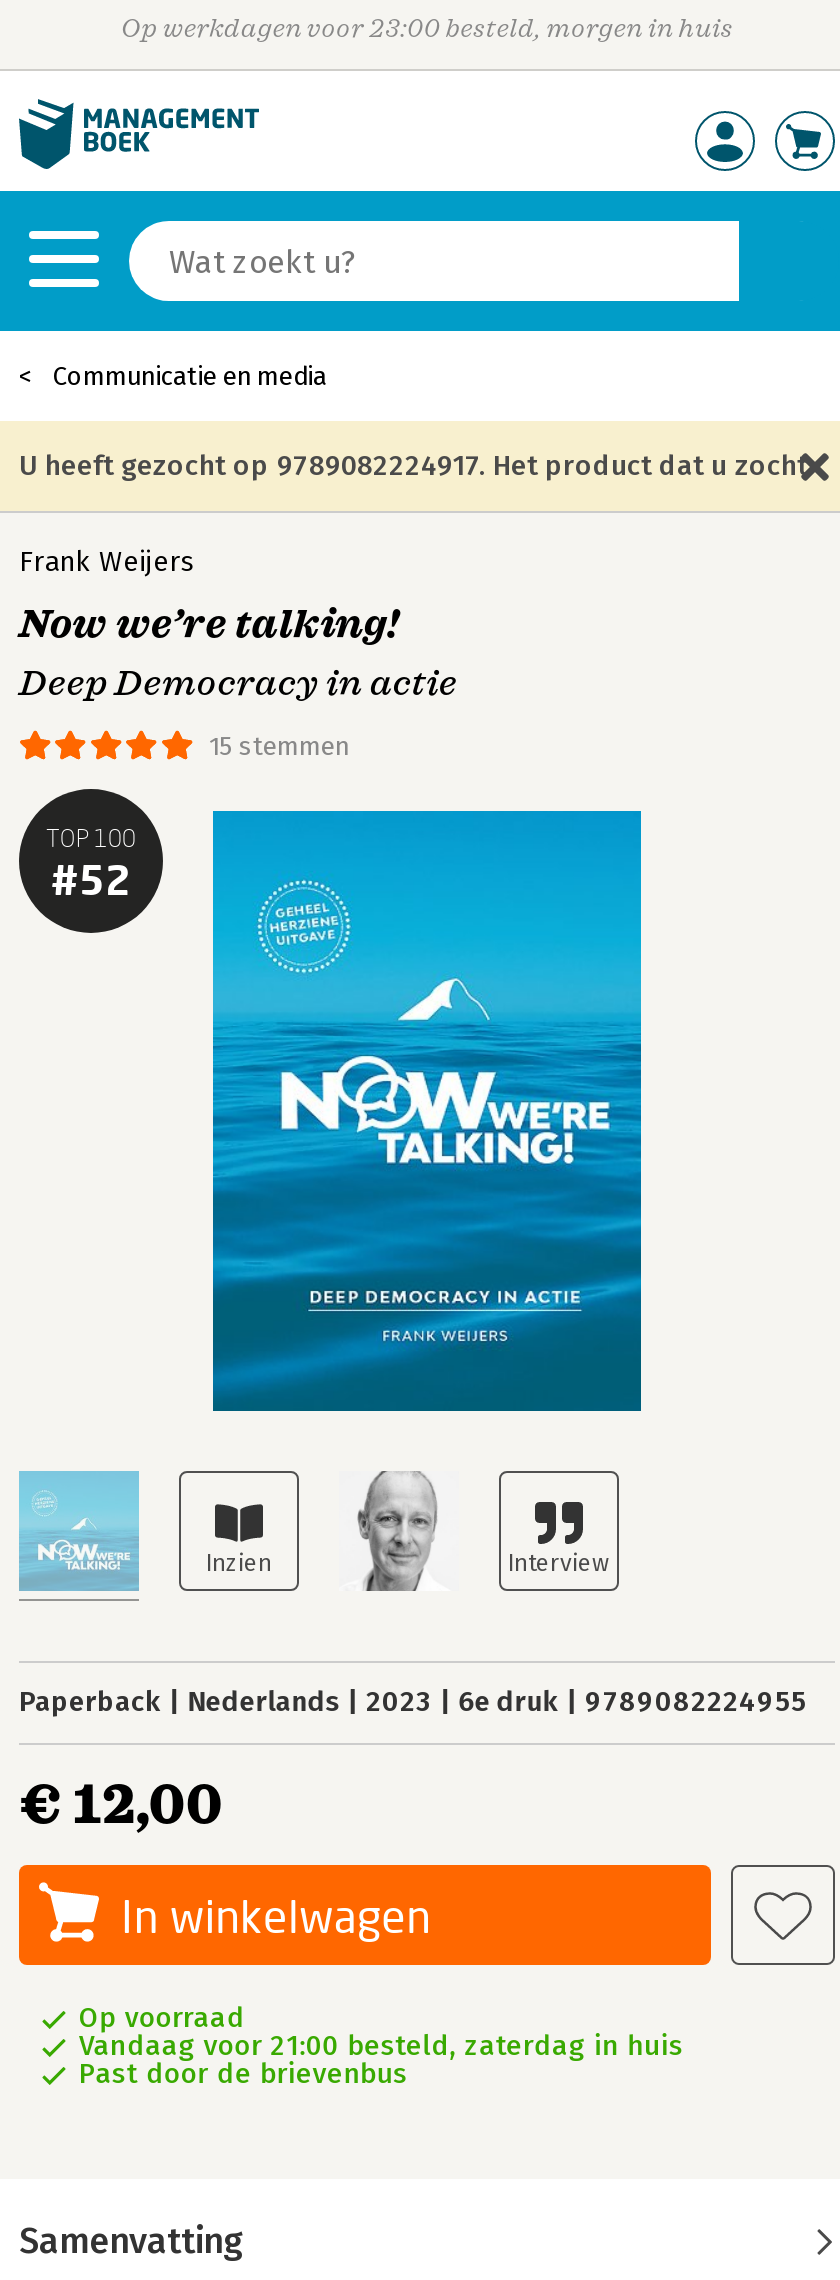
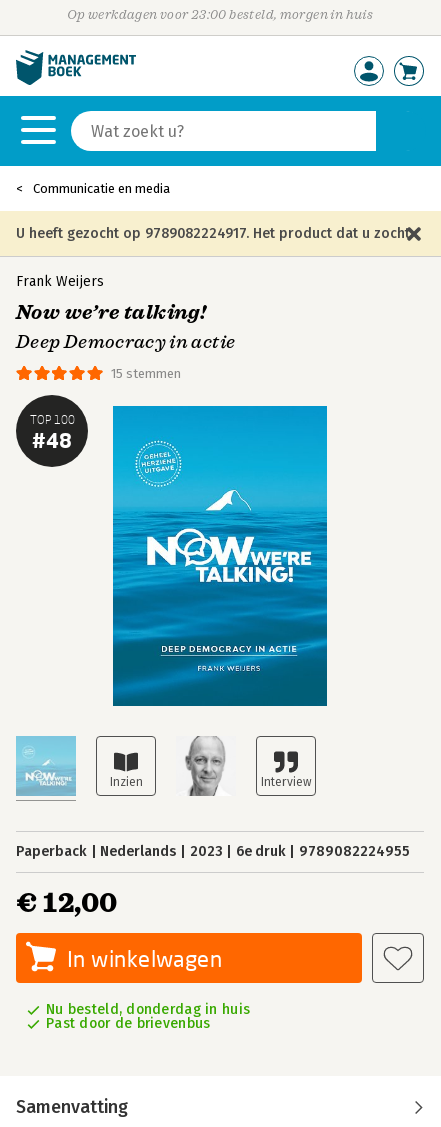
- #52
+ #48

- Op voorraad
- Vandaag voor 21:00 besteld, zaterdag in huis
+ Nu besteld, donderdag in huis
